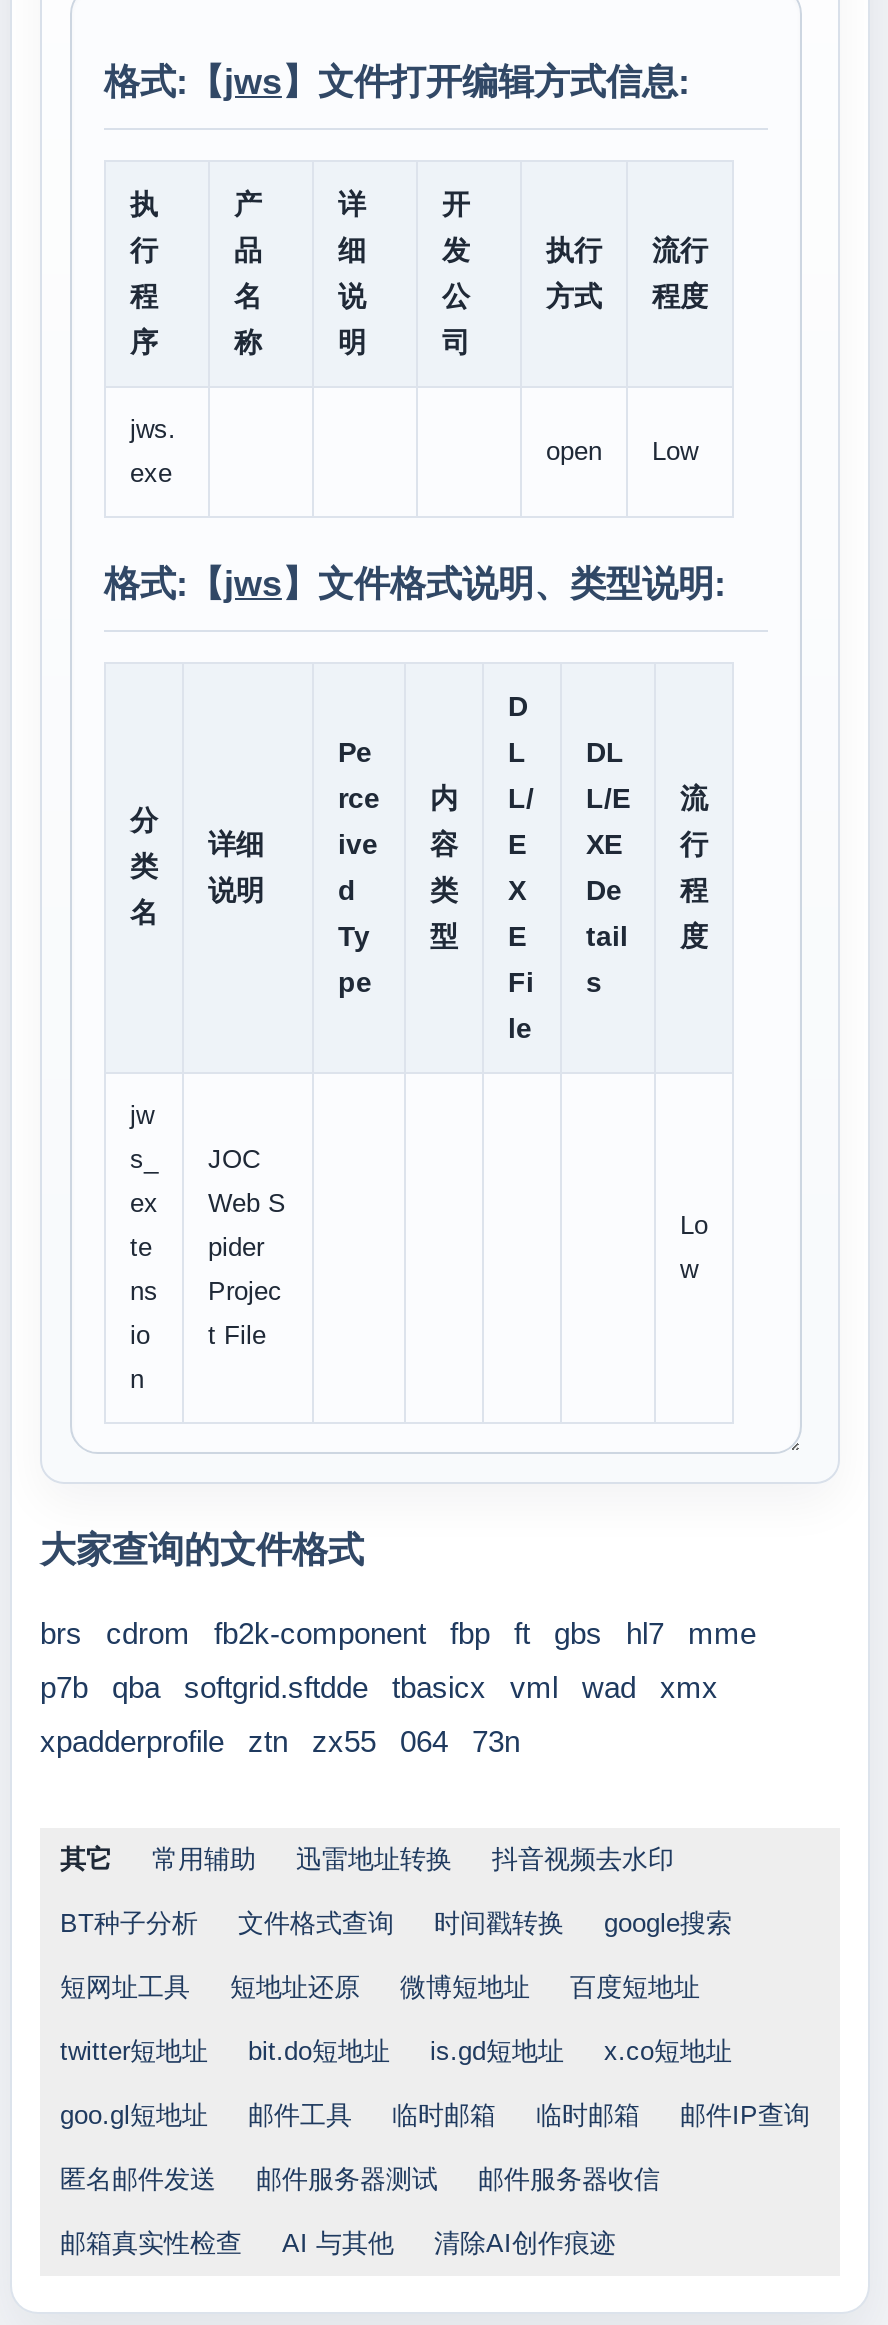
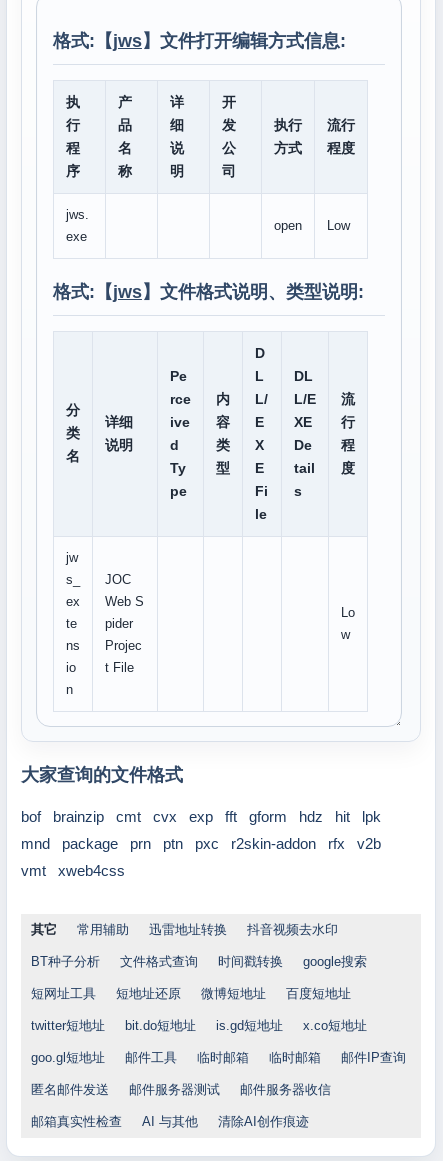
- brs
- cdrom
- fb2k-component
- fbp
- ft
- gbs
- hl7
- mme
+ bof
+ brainzip
+ cmt
+ cvx
+ exp
+ fft
+ gform
+ hdz
+ hit
+ lpk

- p7b
- qba
- softgrid.sftdde
- tbasicx
- vml
- wad
- xmx
+ mnd
+ package
+ prn
+ ptn
+ pxc
+ r2skin-addon
+ rfx
+ v2b

- xpadderprofile
- ztn
- zx55
- 064
- 73n
+ vmt
+ xweb4css
